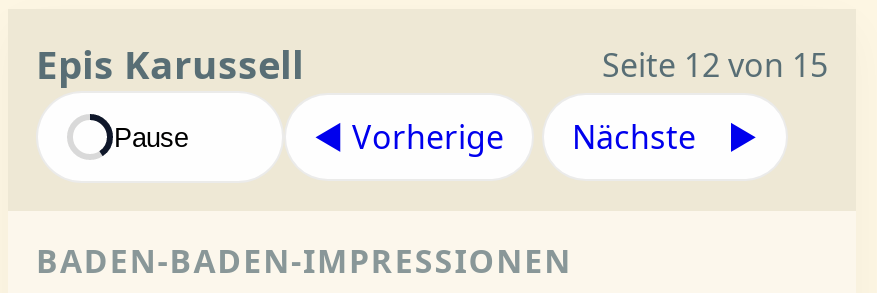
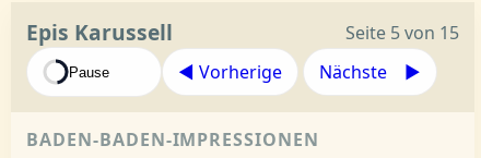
- Seite 12 von 15
+ Seite 5 von 15
